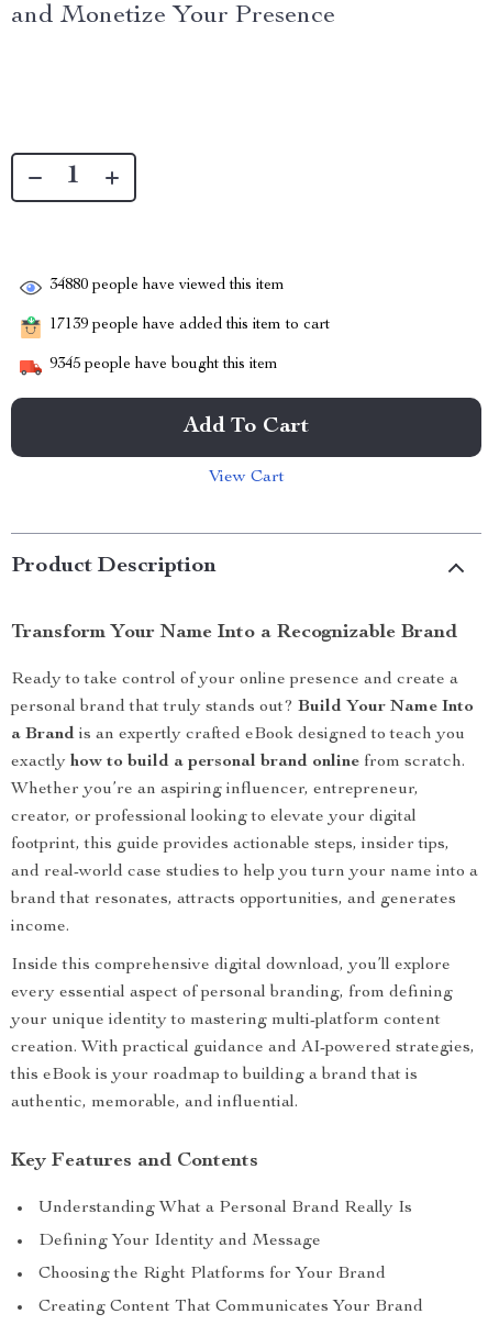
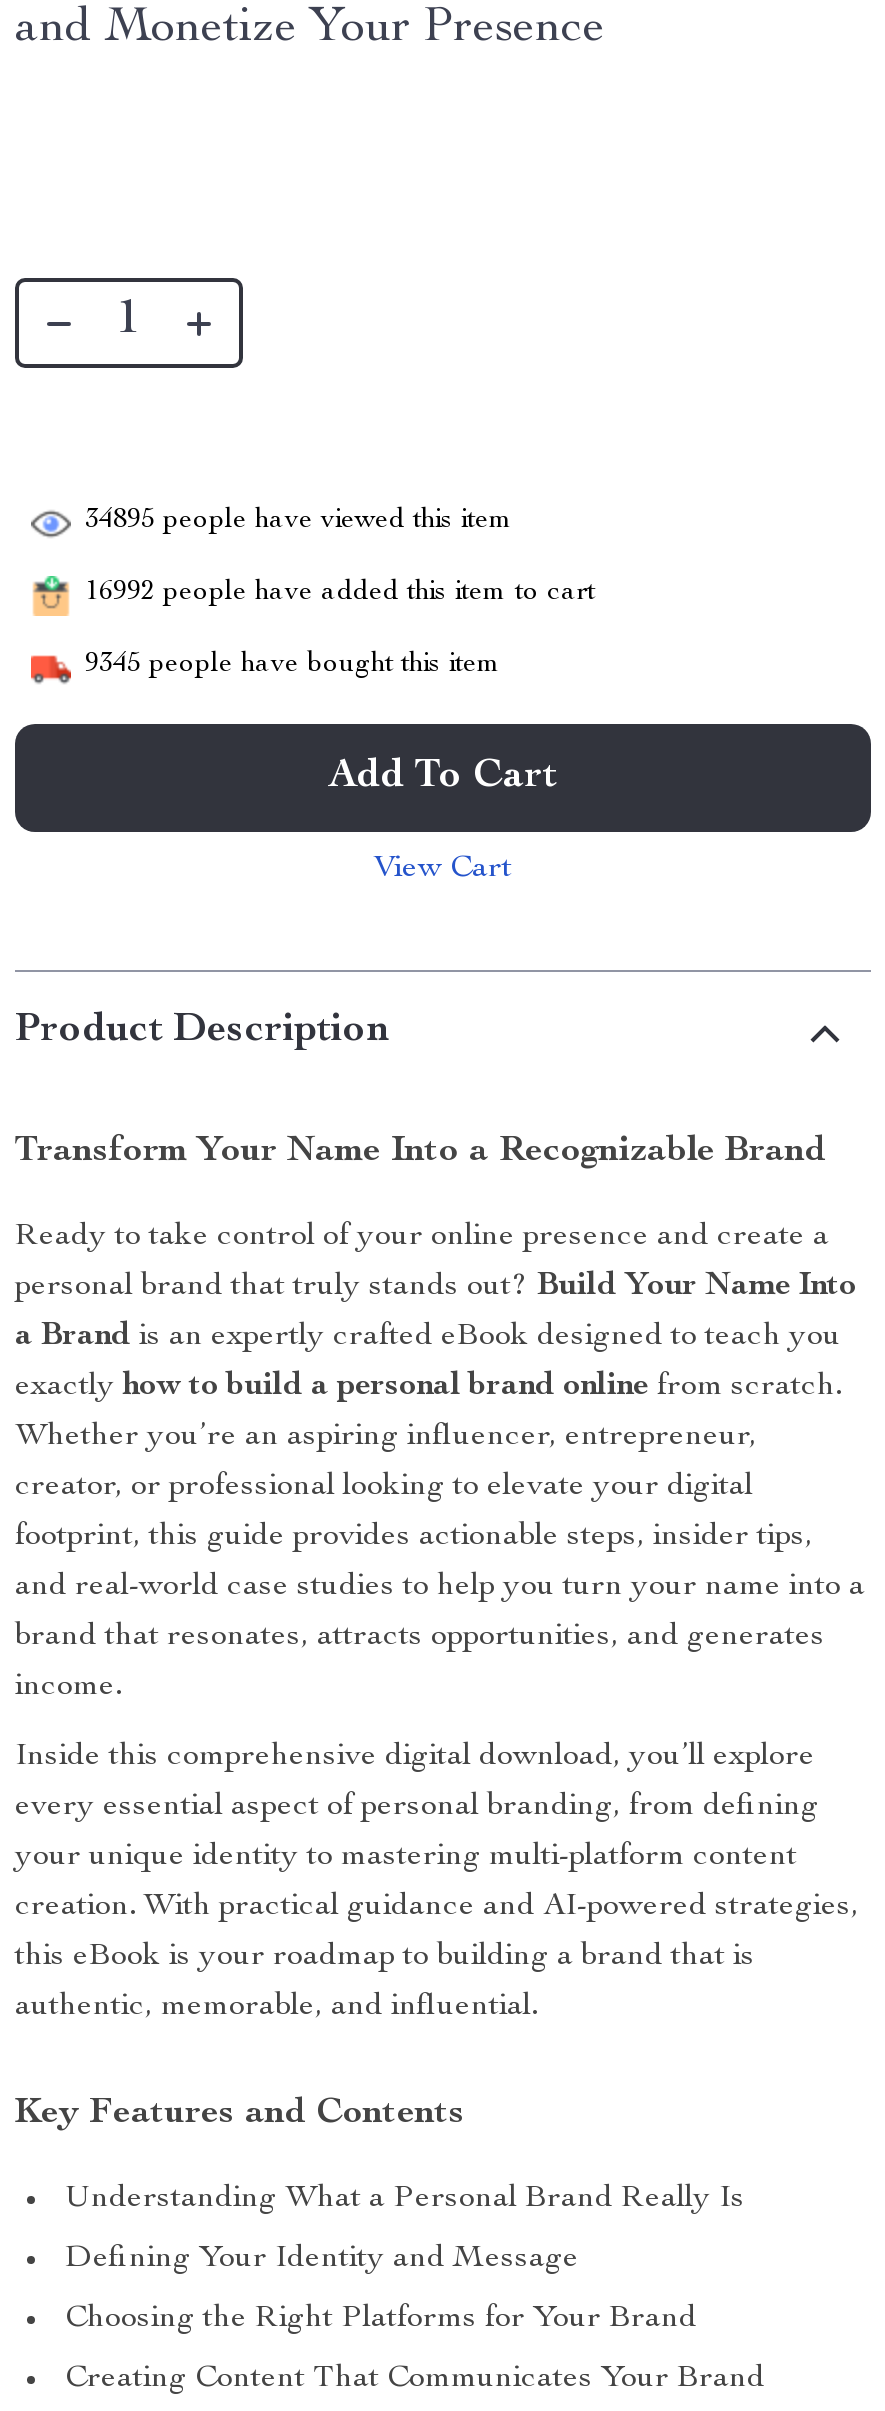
- 34880 people have viewed this item
+ 34895 people have viewed this item

- 17139 people have added this item to cart
+ 16992 people have added this item to cart
